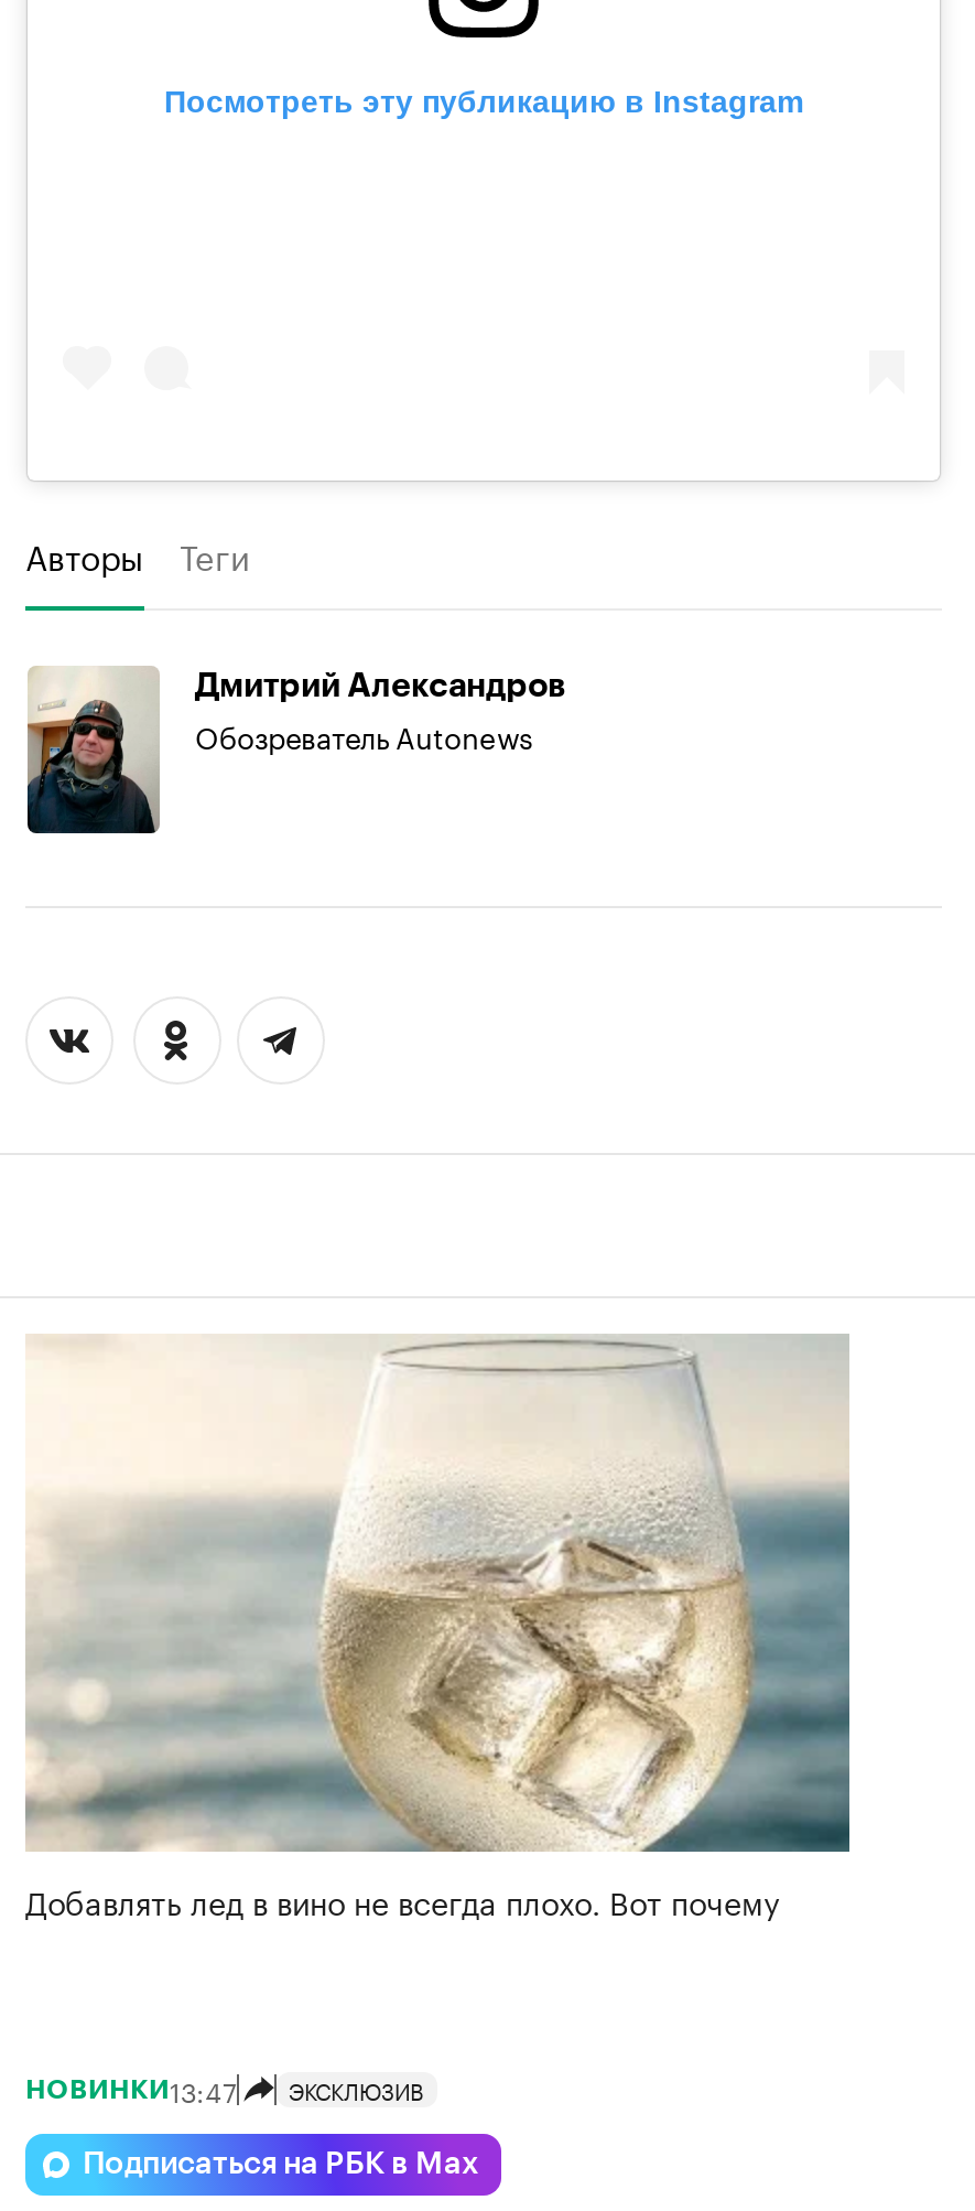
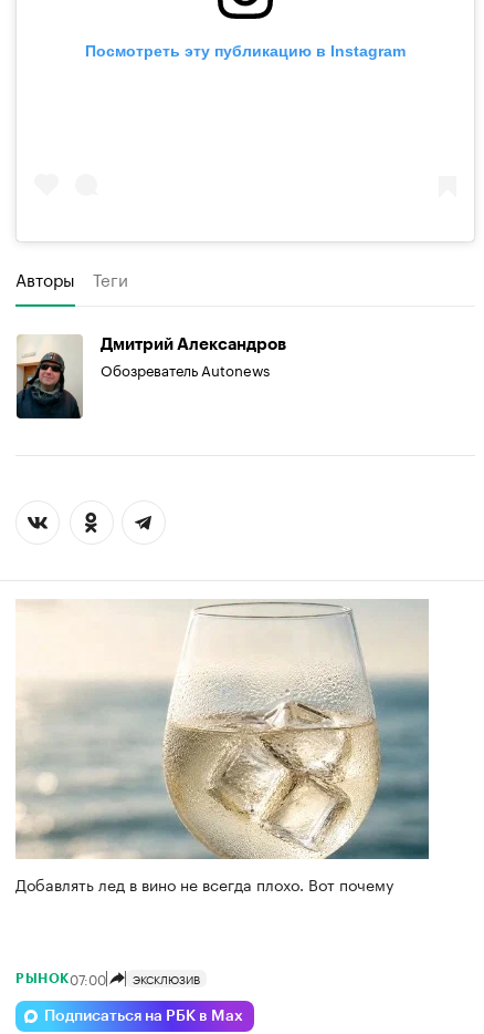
- НОВИНКИ13:47 ЭКСКЛЮЗИВ
+ РЫНОК07:00 ЭКСКЛЮЗИВ
